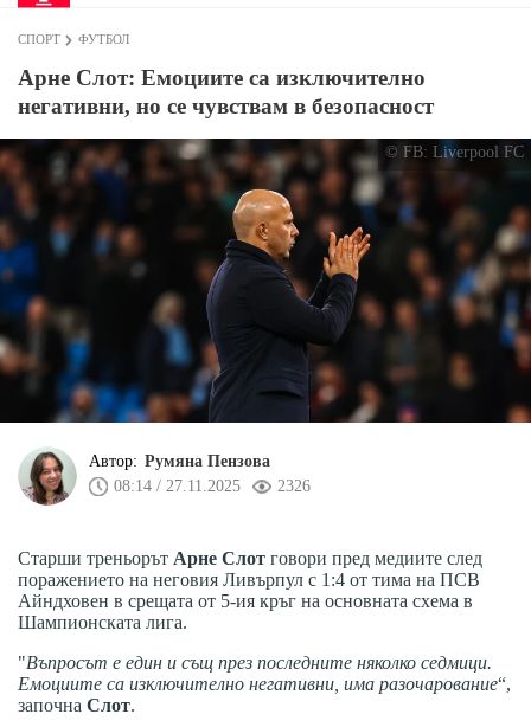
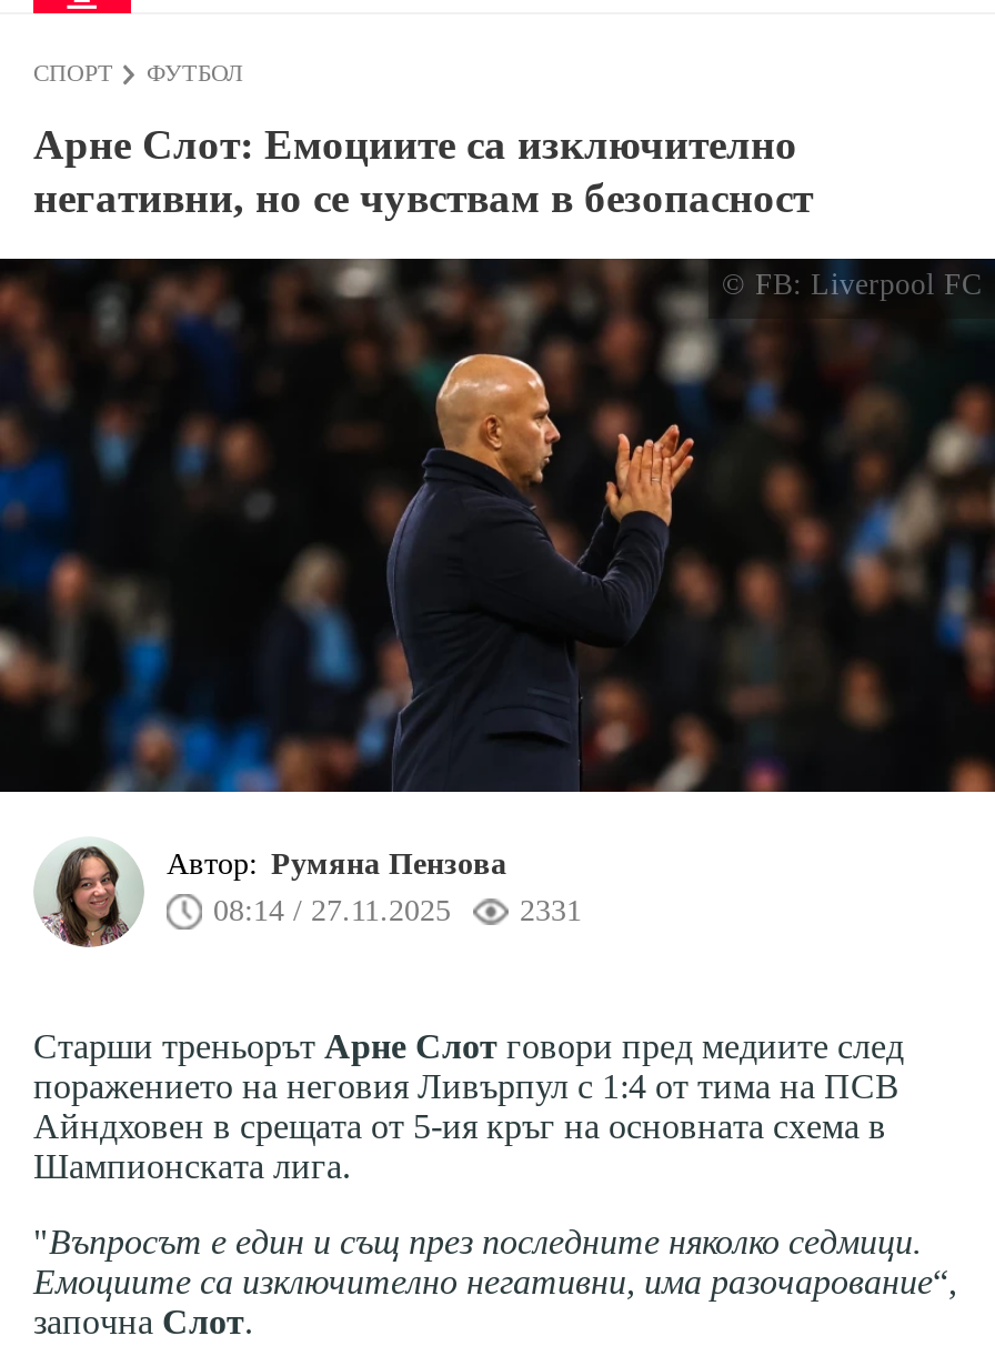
- 2326
+ 2331
